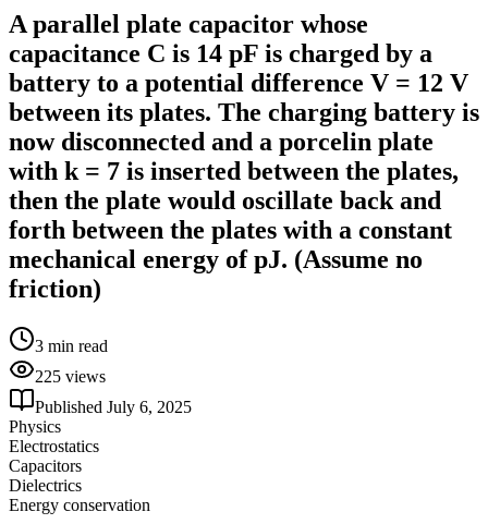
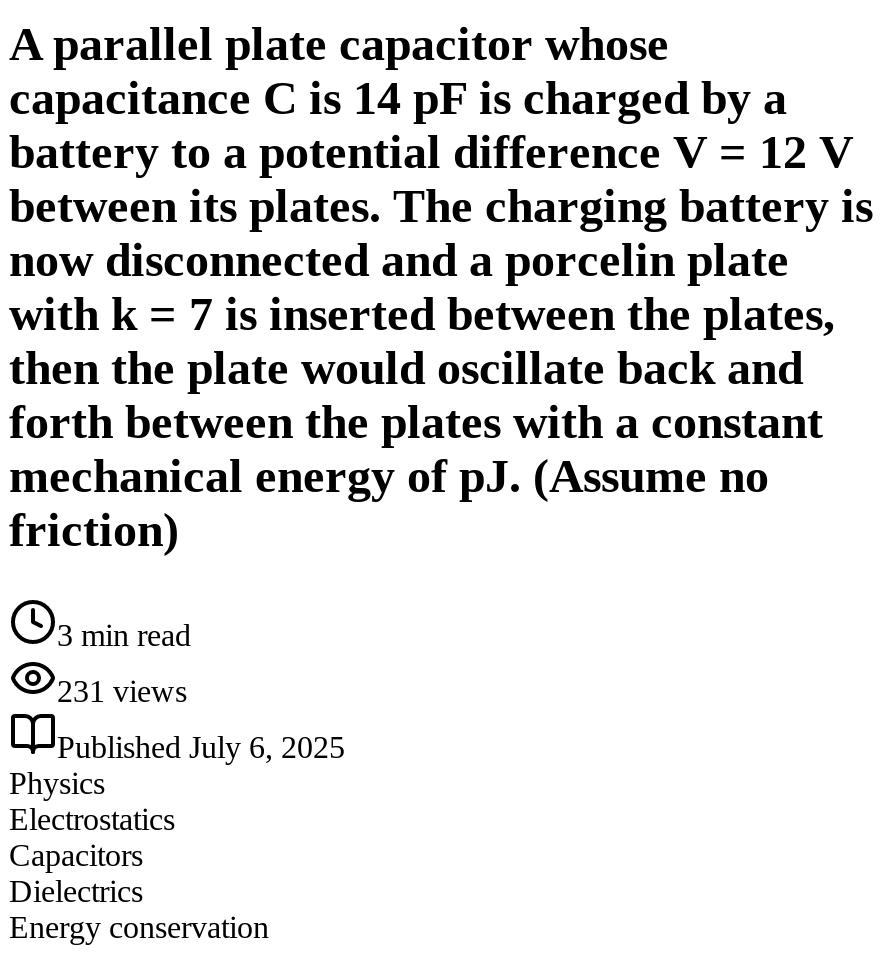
- 225 views
+ 231 views
